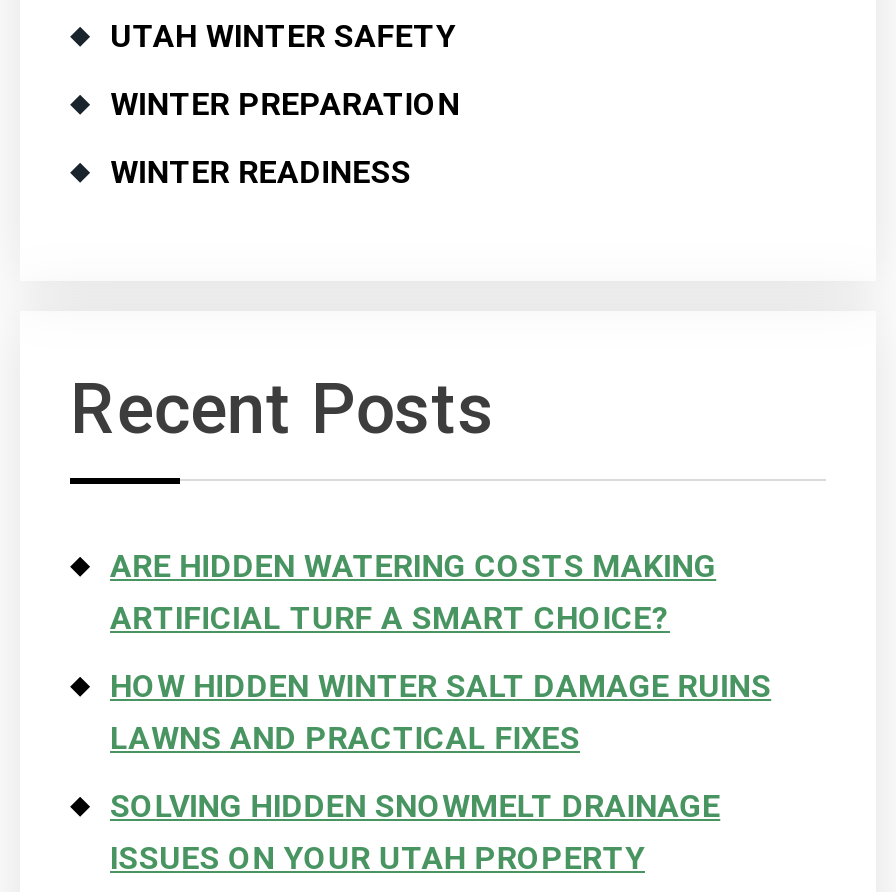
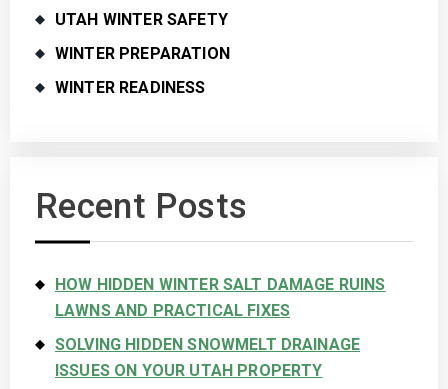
- ARE HIDDEN WATERING COSTS MAKING
- ARTIFICIAL TURF A SMART CHOICE?
